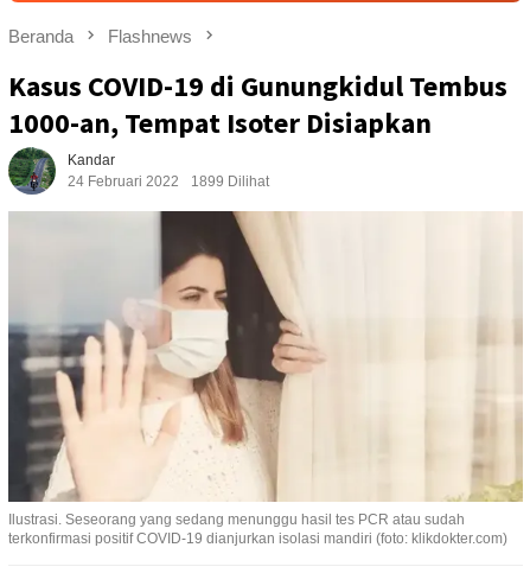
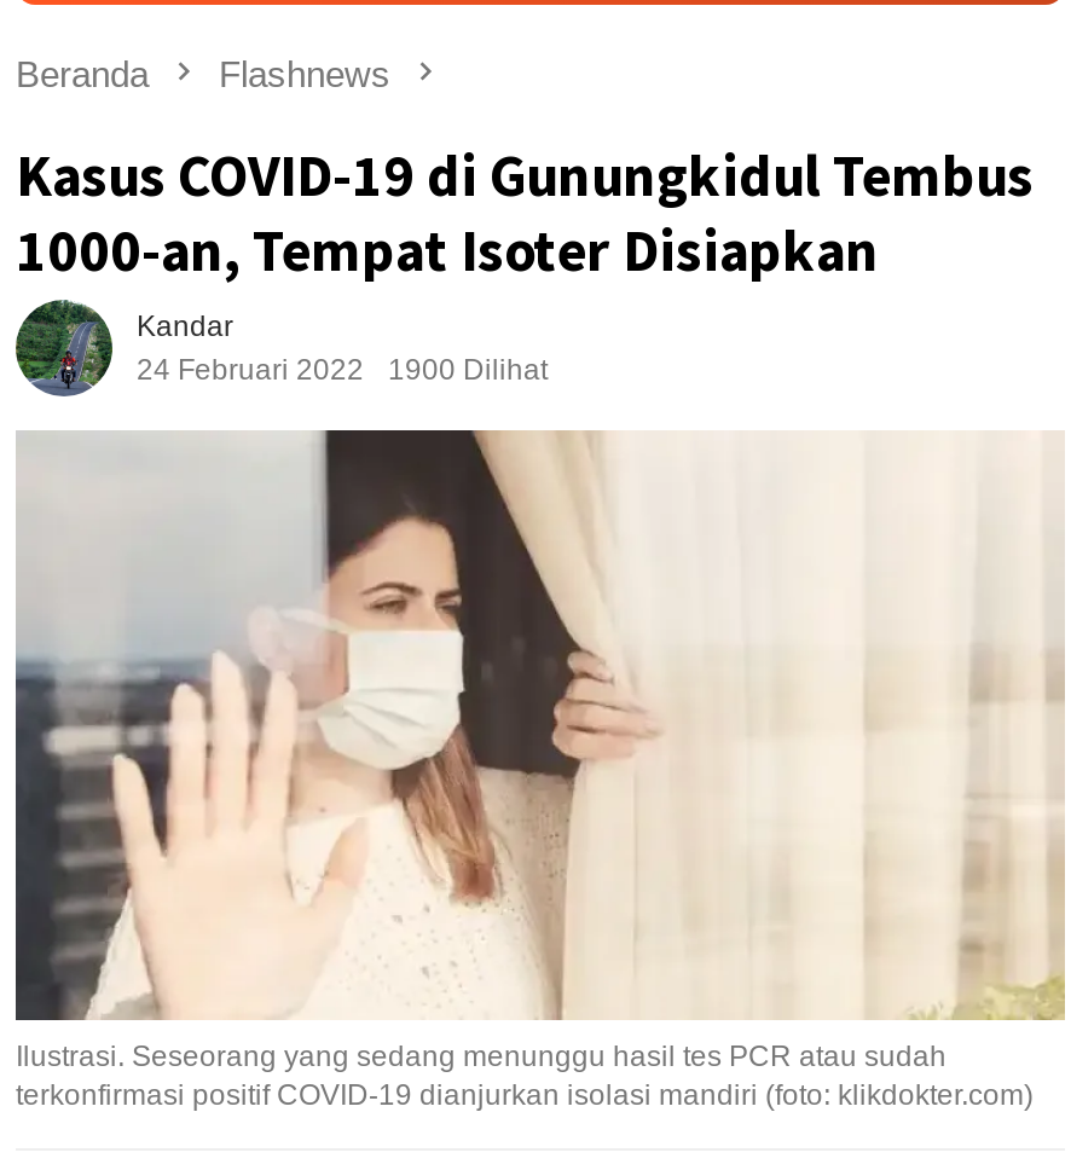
- 24 Februari 2022 1899 Dilihat
+ 24 Februari 2022 1900 Dilihat
